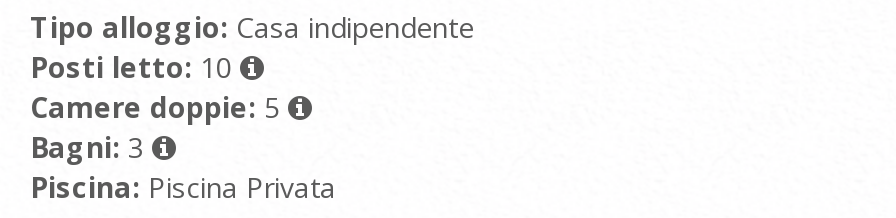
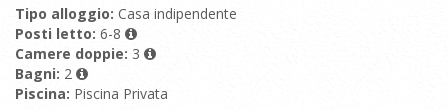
- Posti letto: 10
+ Posti letto: 6-8

- Camere doppie: 5
+ Camere doppie: 3

- Bagni: 3
+ Bagni: 2
